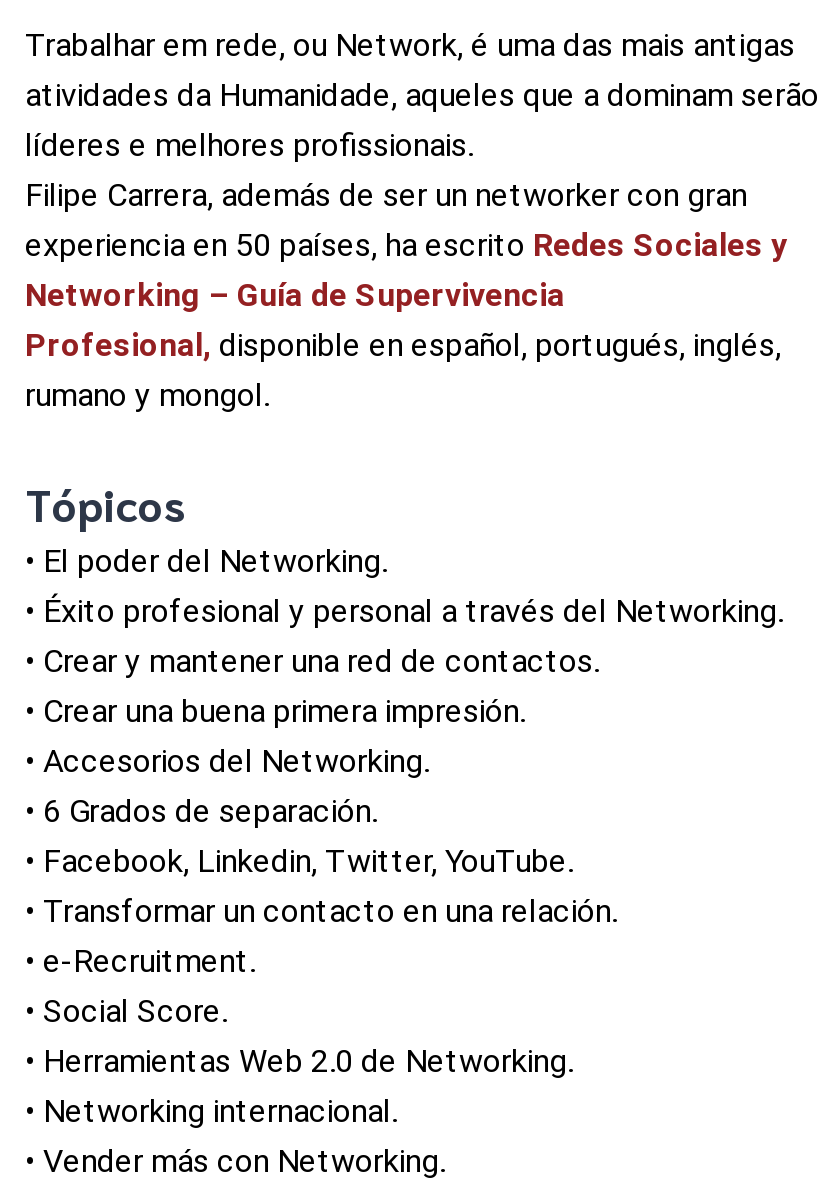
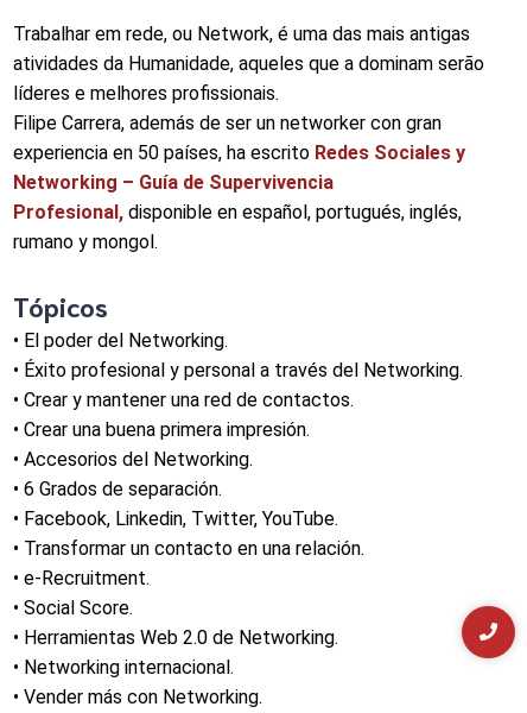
+ [image]
